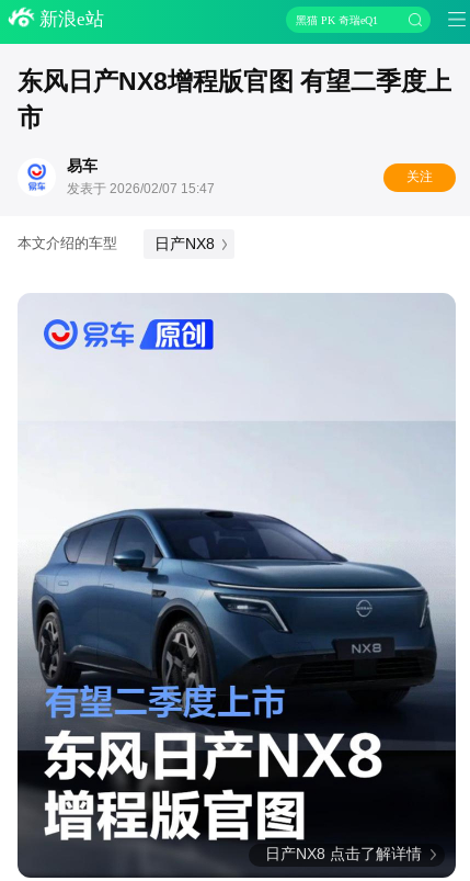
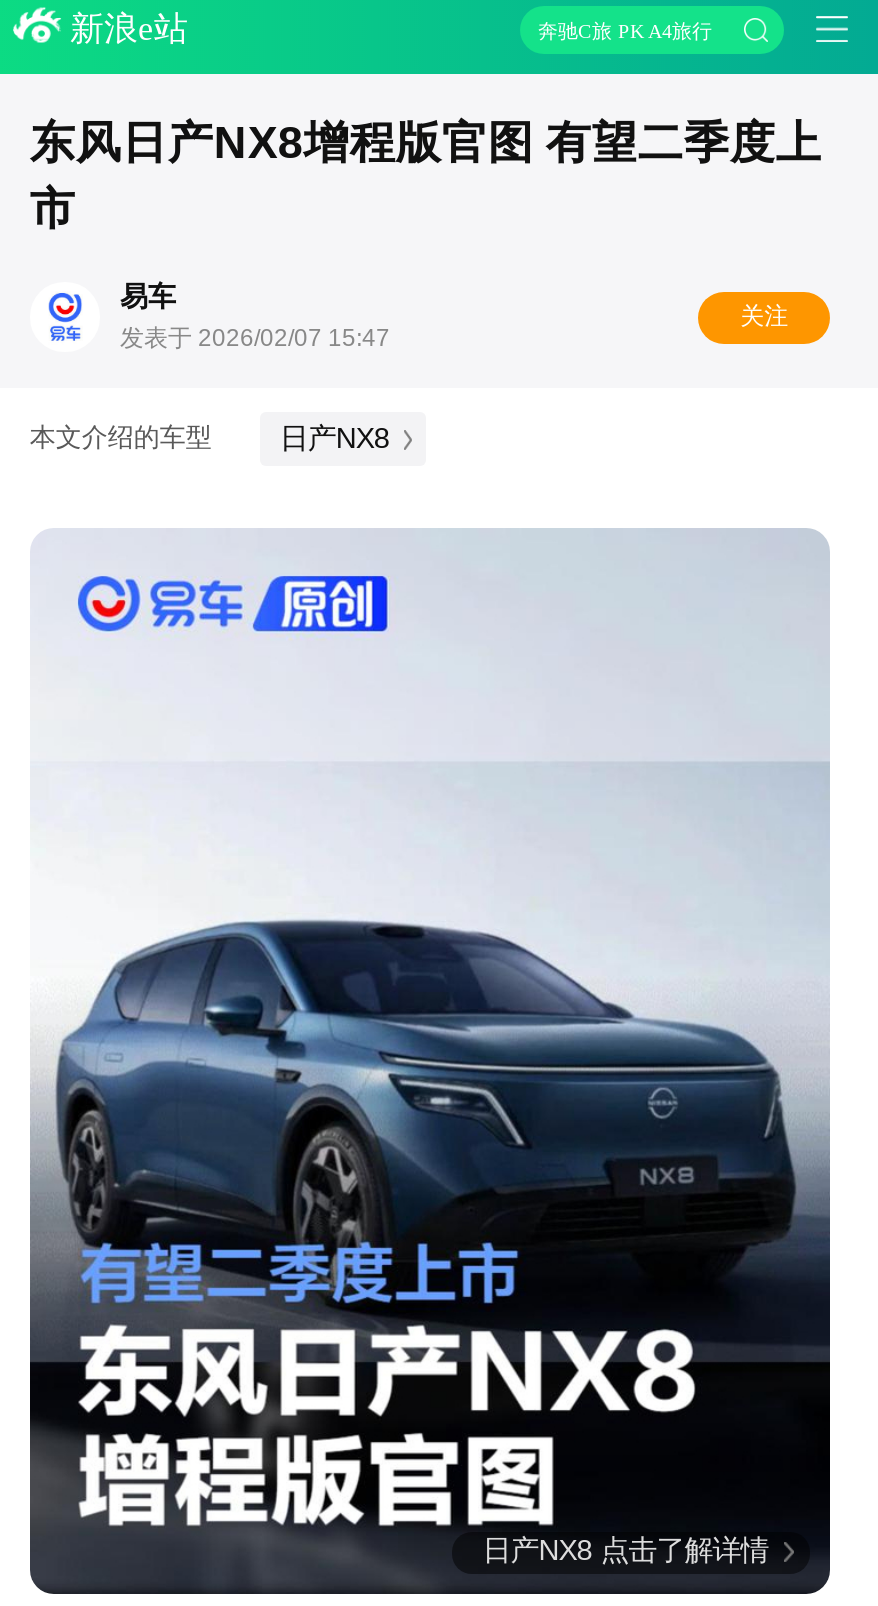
- 黑猫 PK 奇瑞eQ1
+ 奔驰C旅 PK A4旅行
